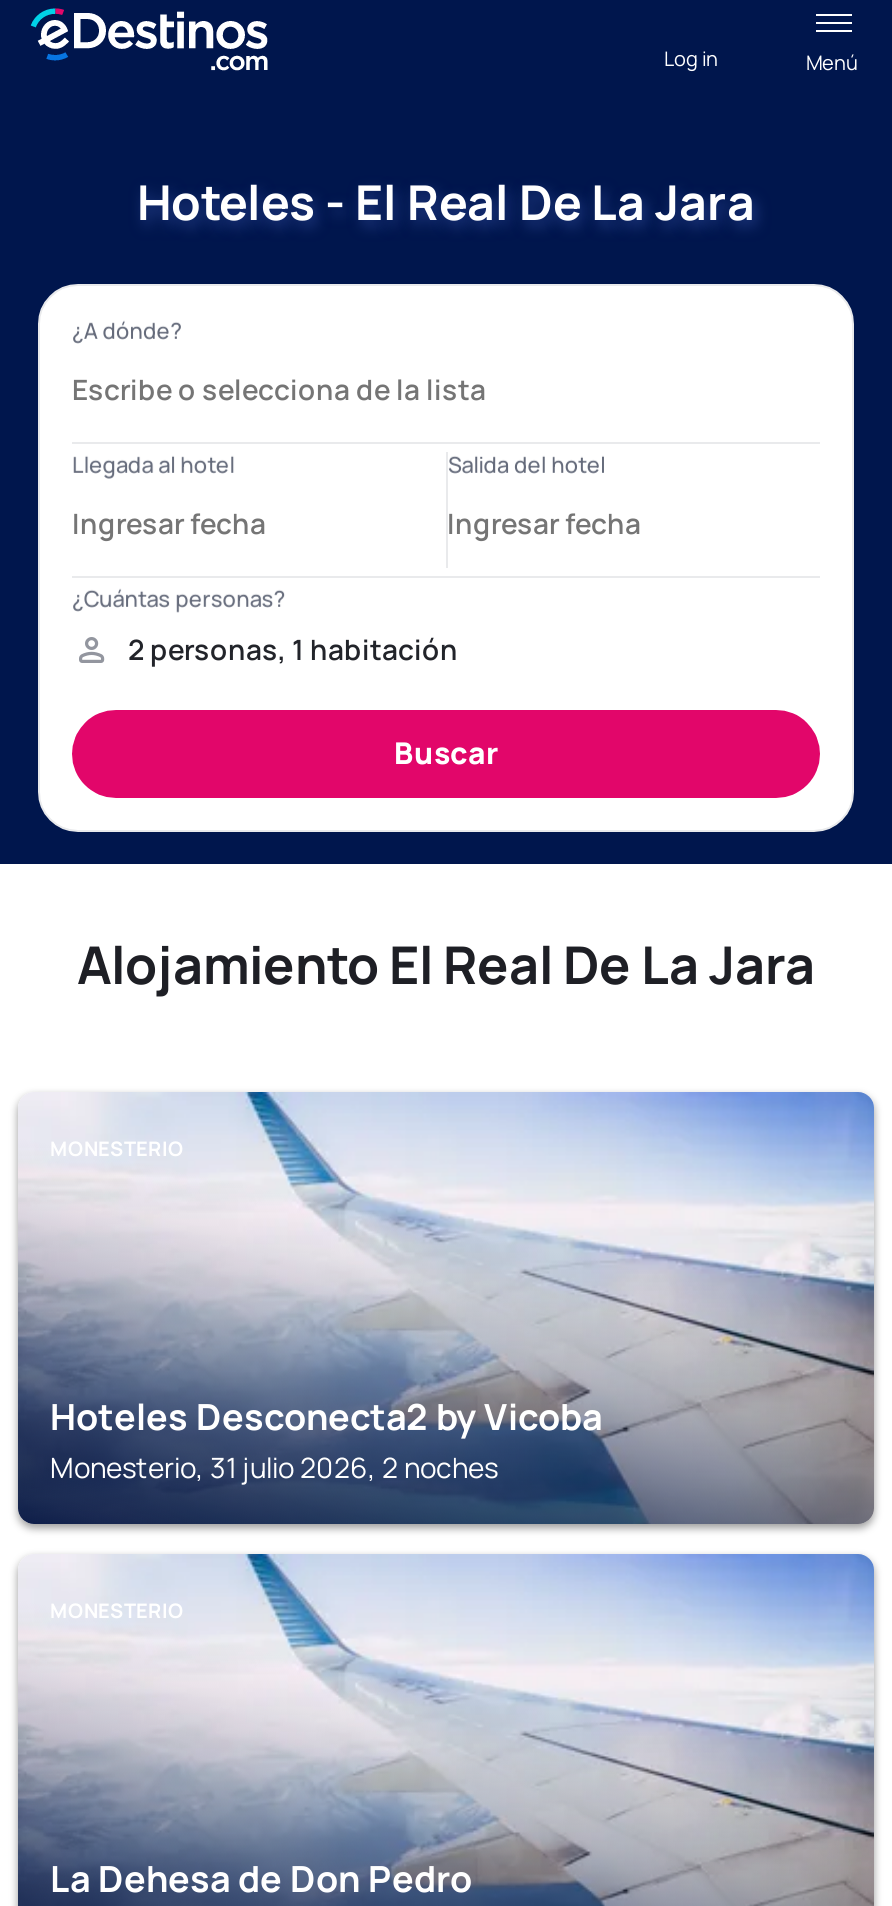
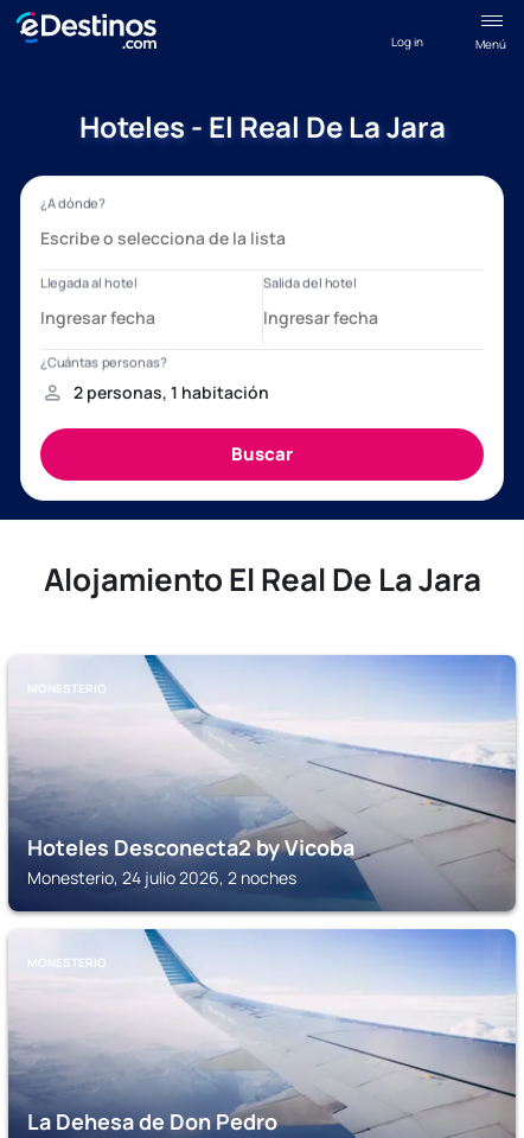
- Monesterio, 31 julio 2026, 2 noches
+ Monesterio, 24 julio 2026, 2 noches
